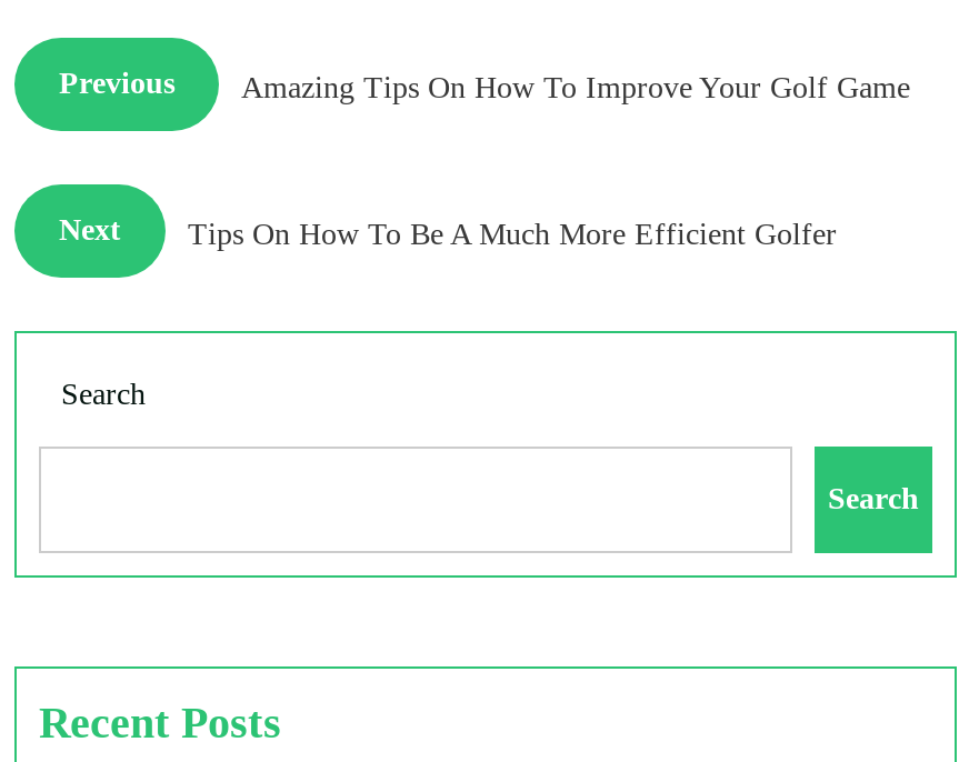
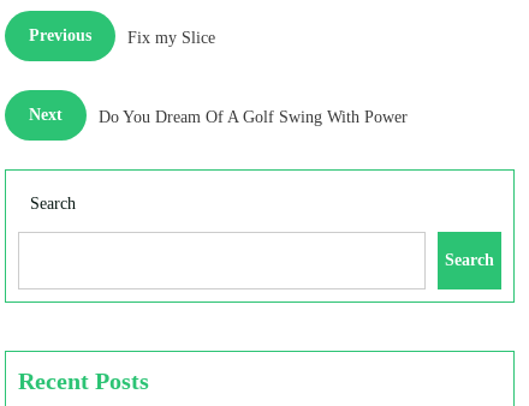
- Amazing Tips On How To Improve Your Golf Game
+ Fix my Slice

- Tips On How To Be A Much More Efficient Golfer
+ Do You Dream Of A Golf Swing With Power
